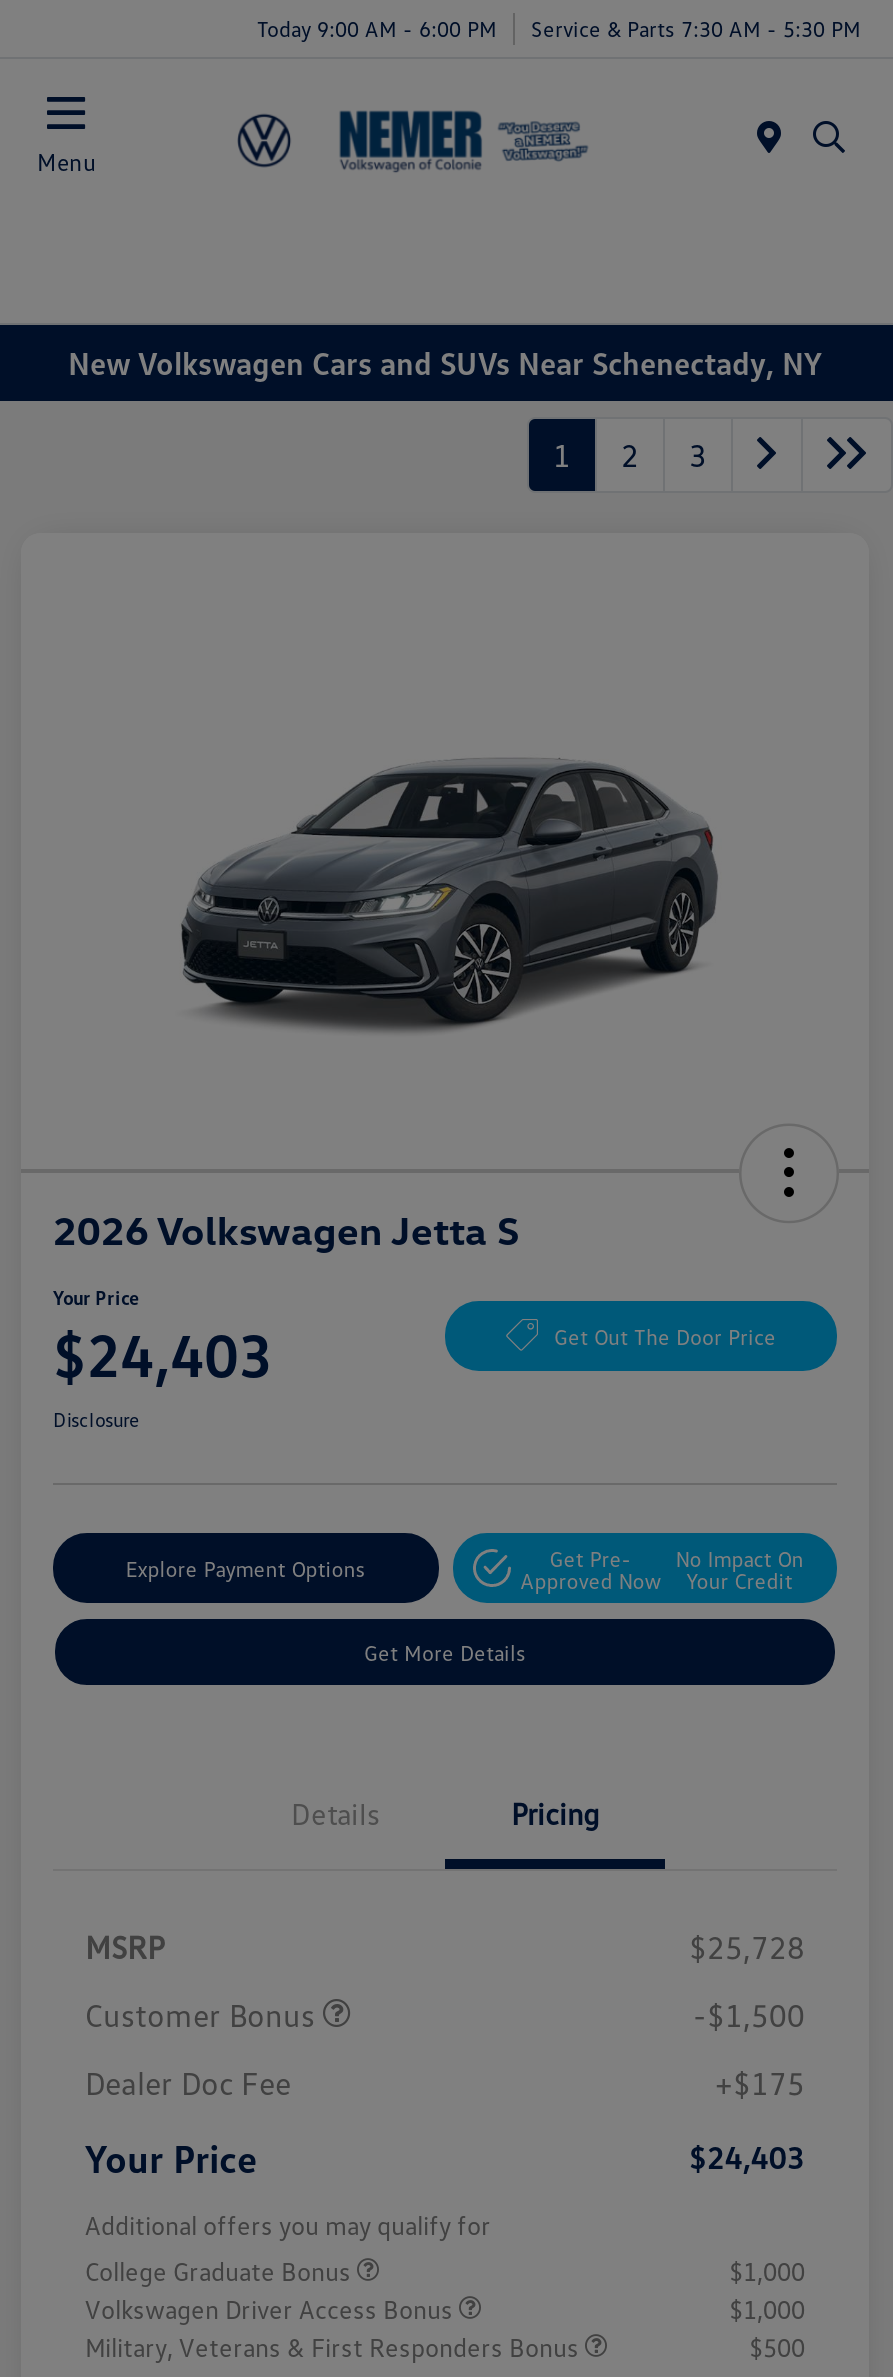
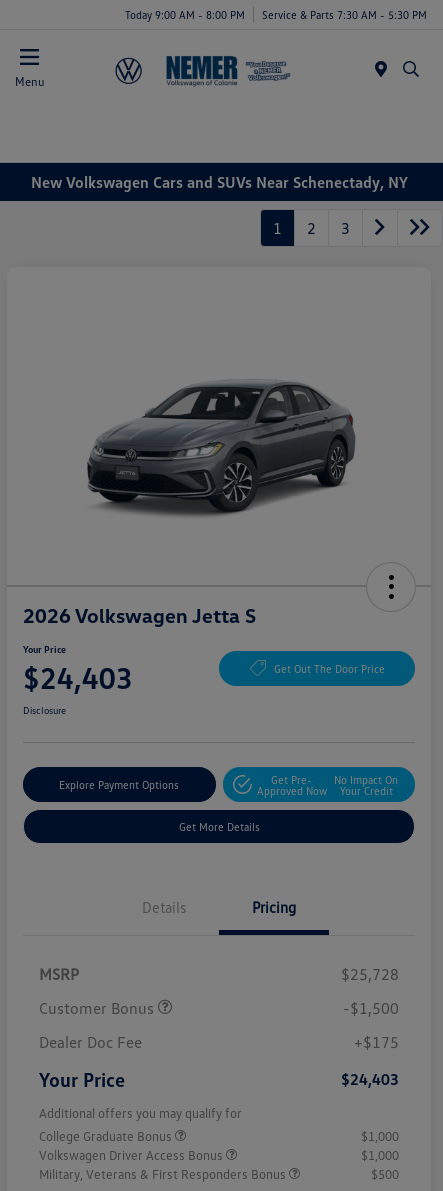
- Today 9:00 AM - 6:00 PM Service & Parts 7:30 AM - 5:30 PM
+ Today 9:00 AM - 8:00 PM Service & Parts 7:30 AM - 5:30 PM
